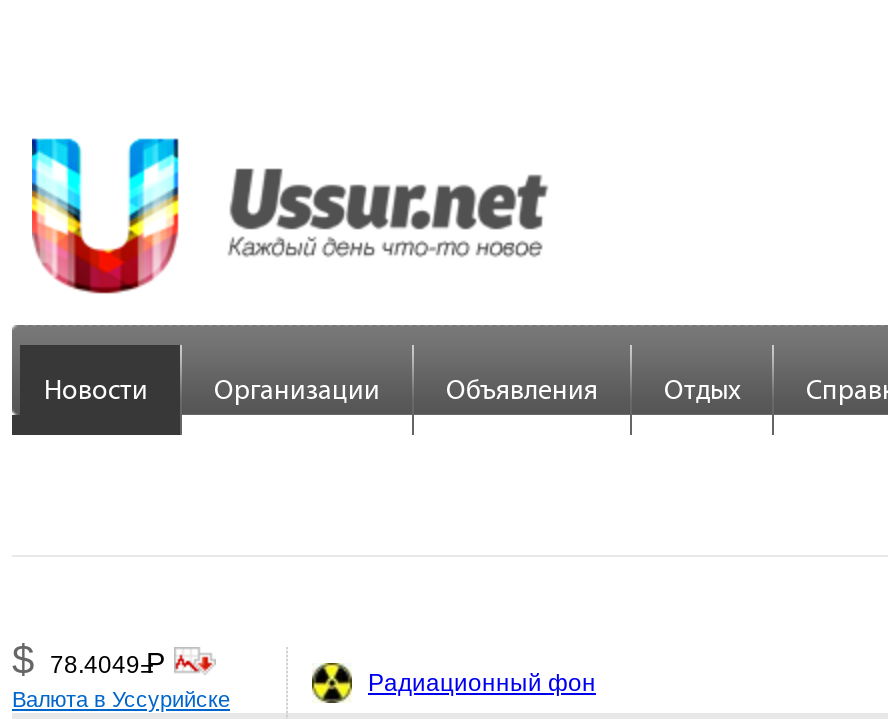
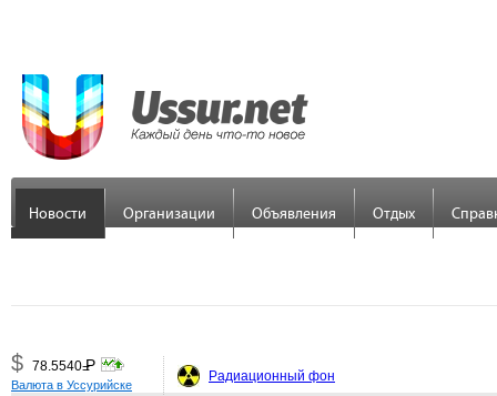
- $ 78.4049= Р
+ $ 78.5540= Р
